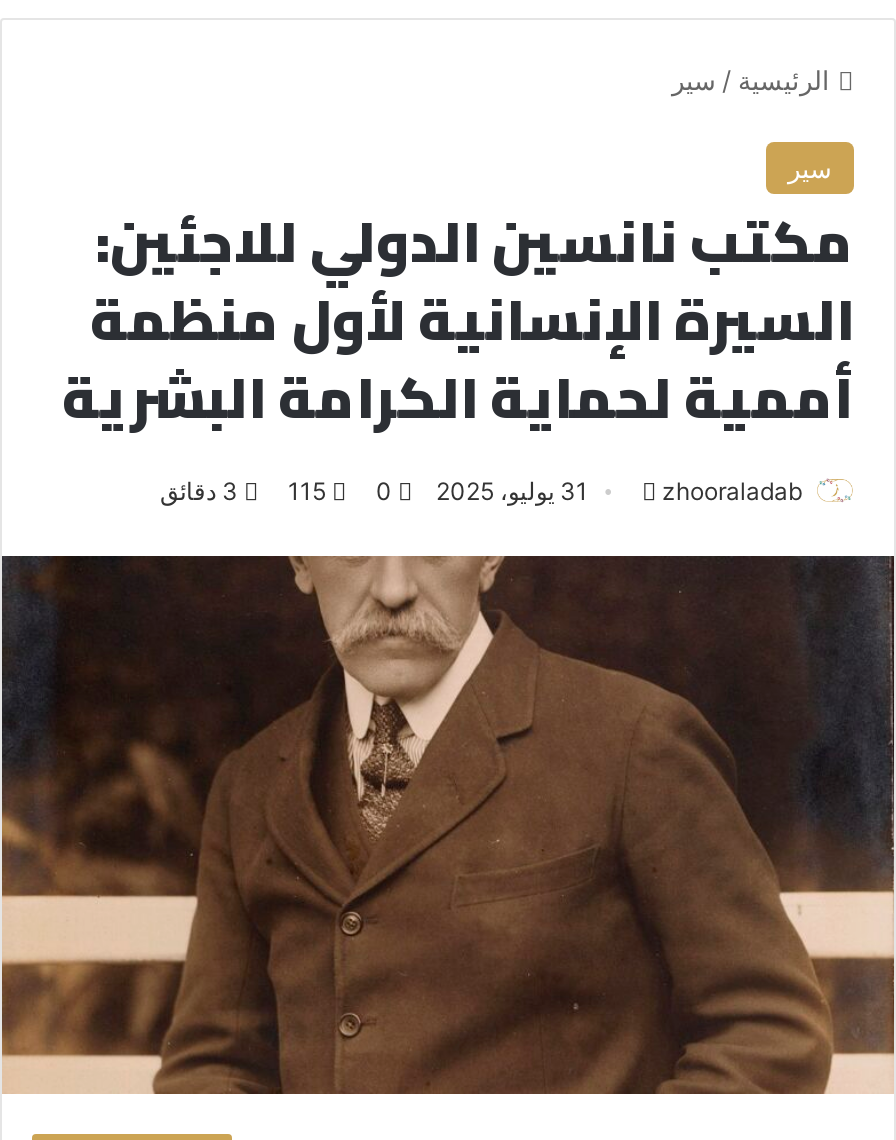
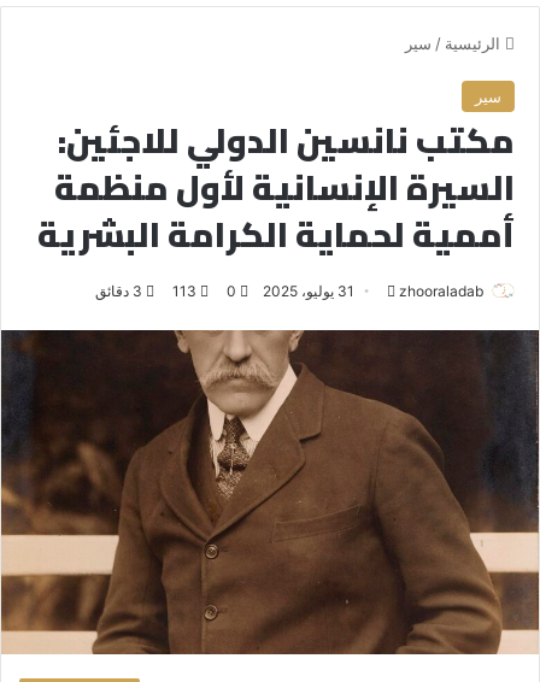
- 115
+ 113
